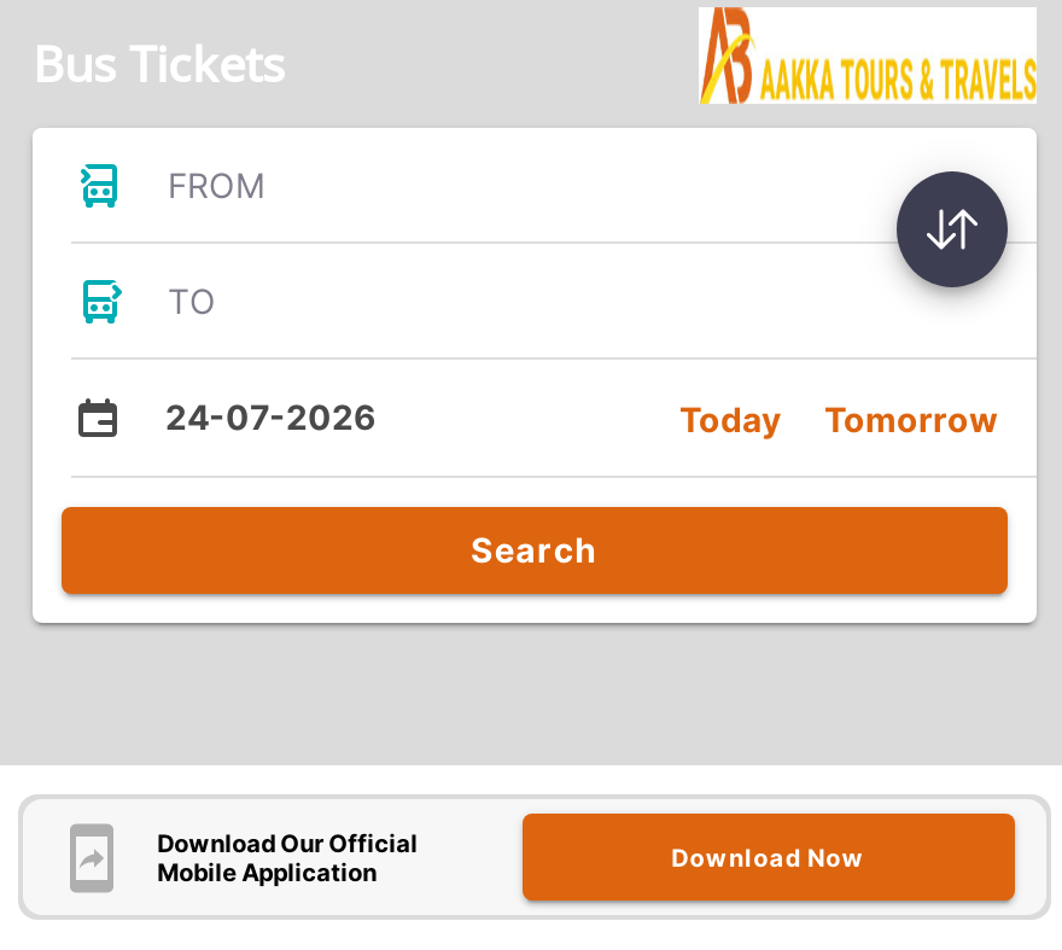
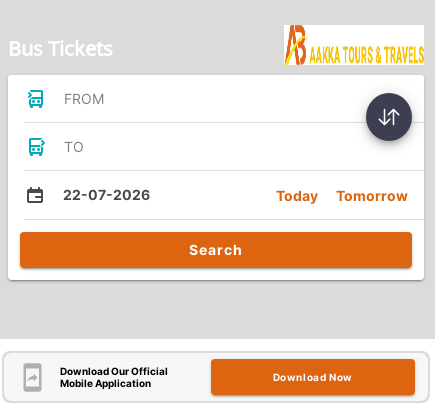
- 24-07-2026
+ 22-07-2026
